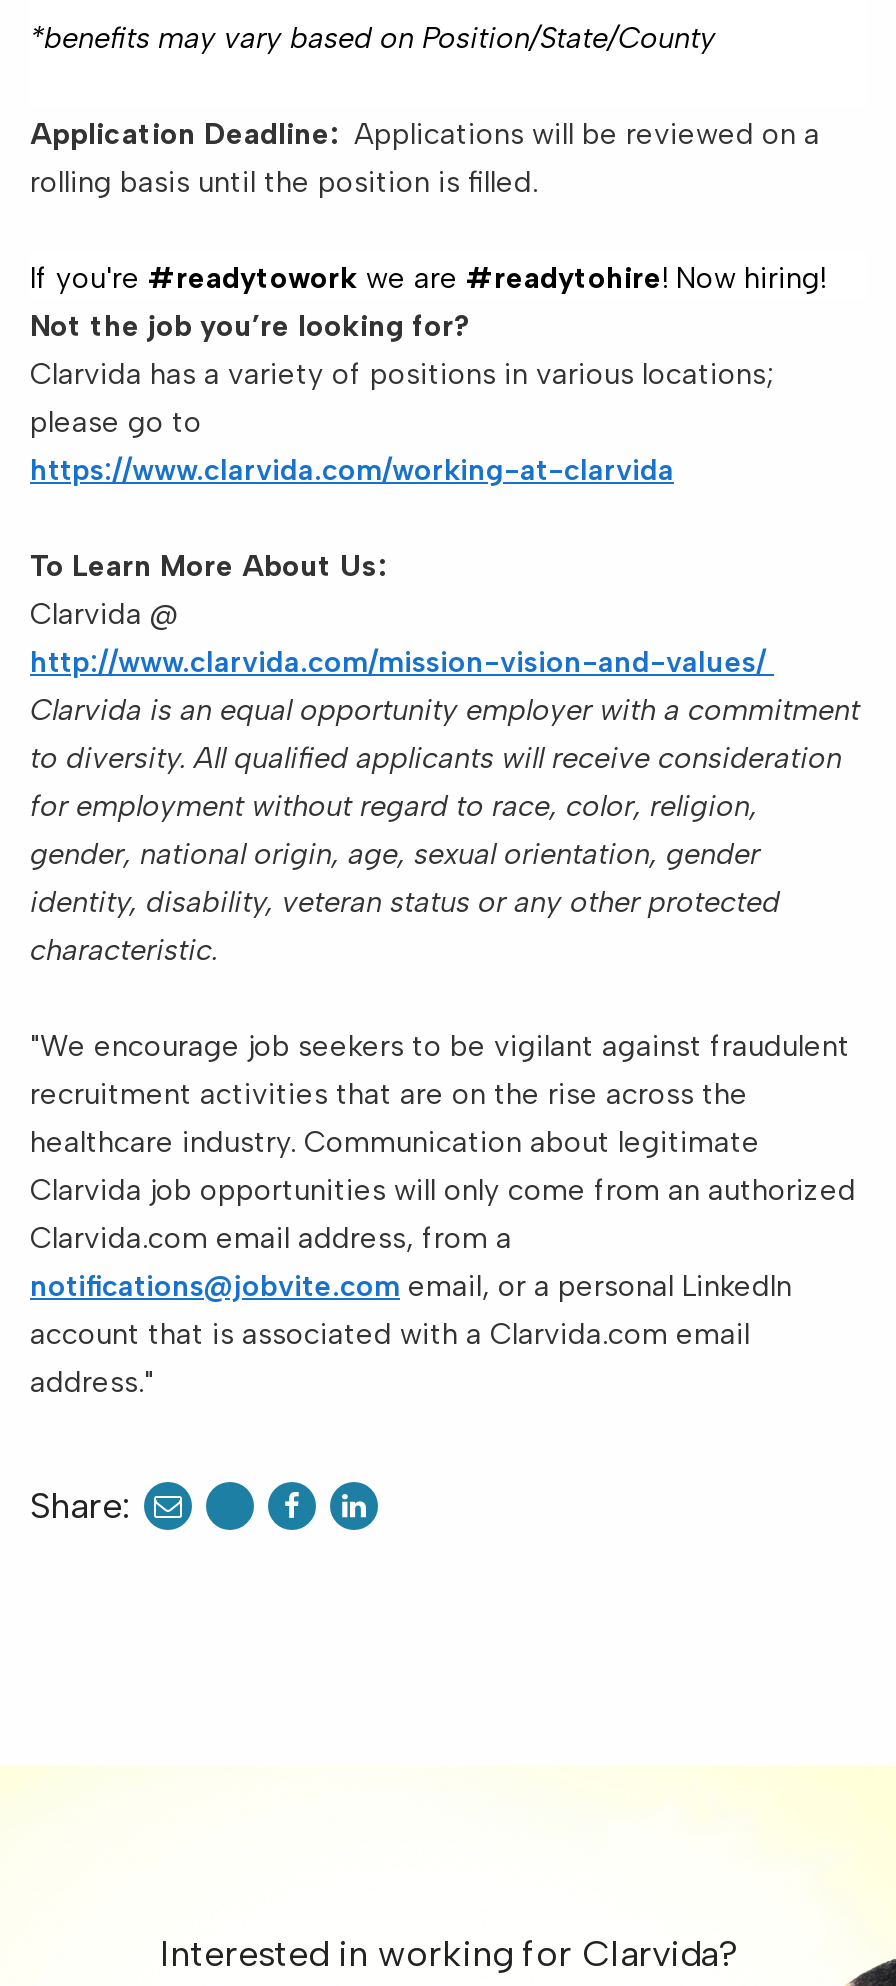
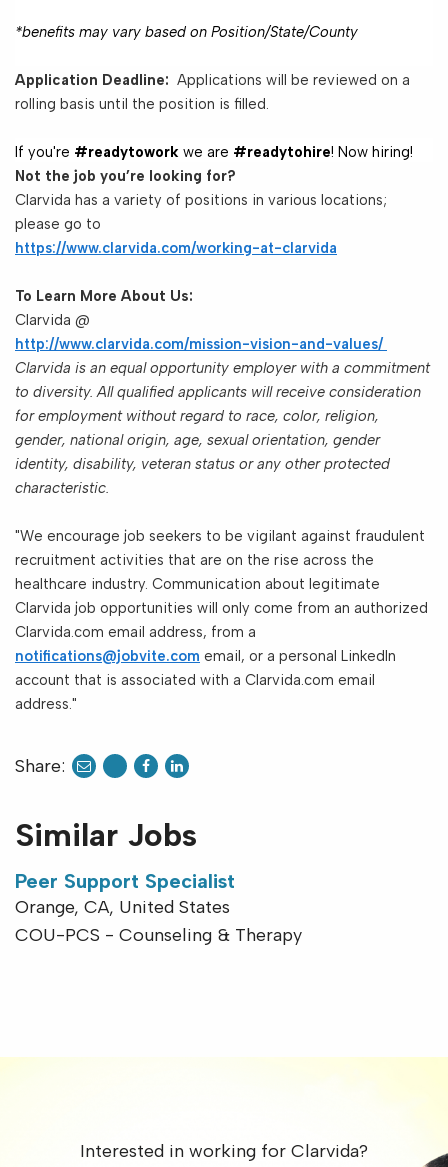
+ Similar Jobs
+ Peer Support Specialist
+ Orange, CA, United States
+ COU-PCS - Counseling & Therapy
